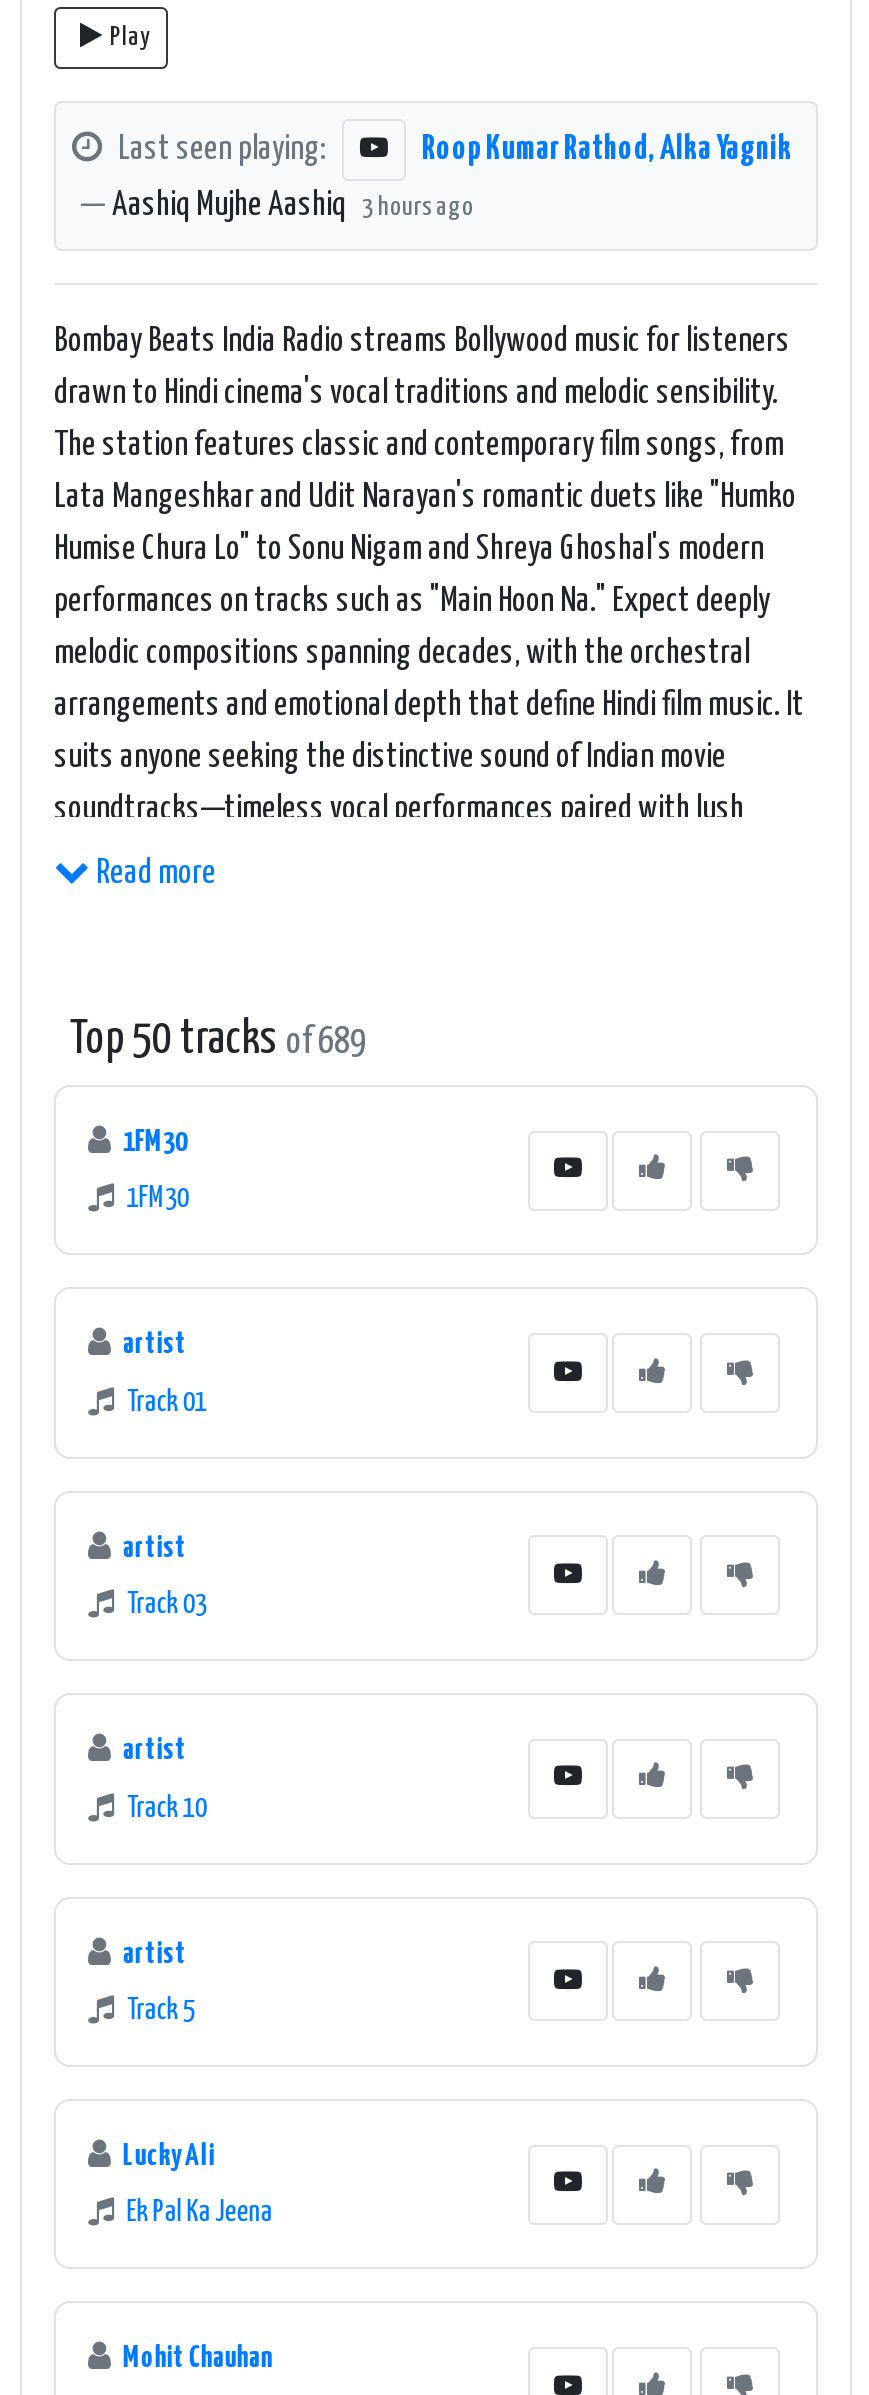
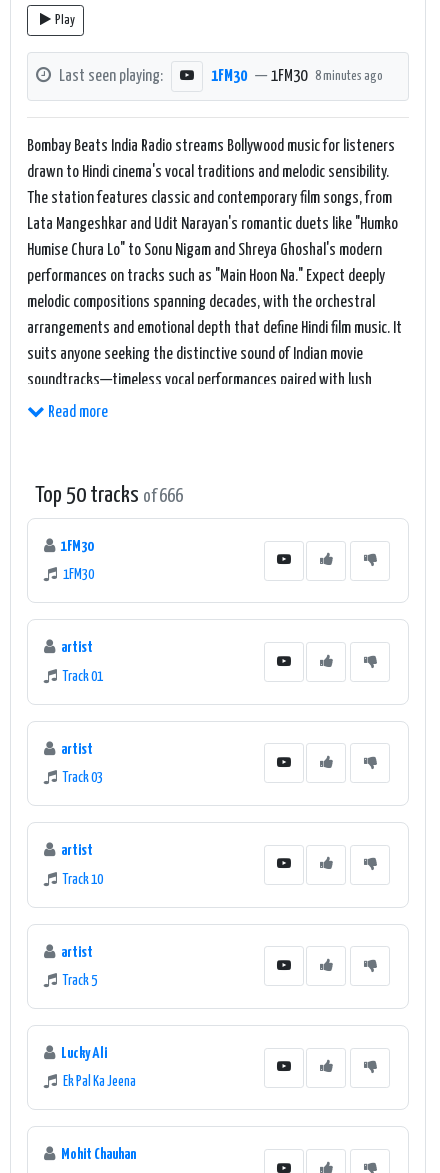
- Roop Kumar Rathod, Alka Yagnik
- — Aashiq Mujhe Aashiq
- 3 hours ago
+ 1FM30 — 1FM30
+ 8 minutes ago

- Top 50 tracks of 689
+ Top 50 tracks of 666
